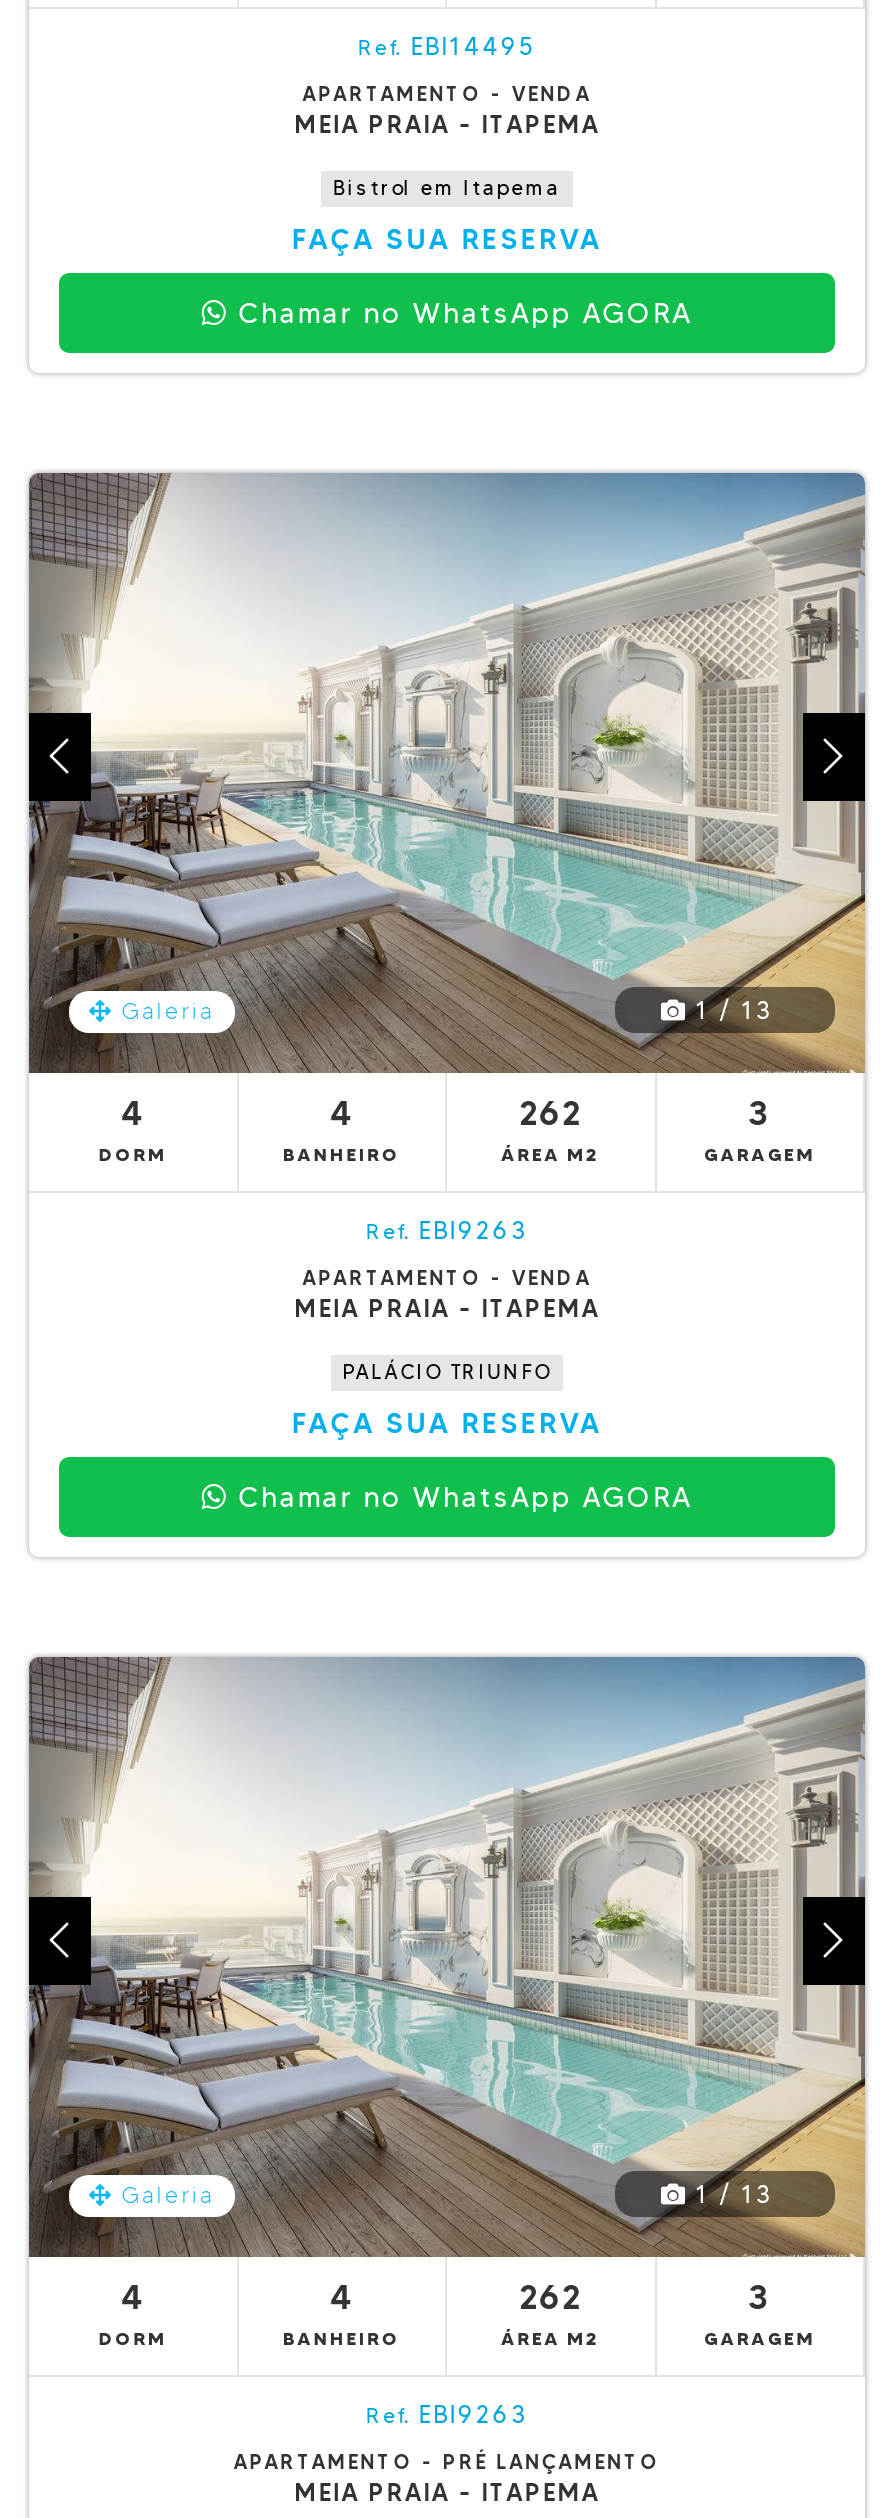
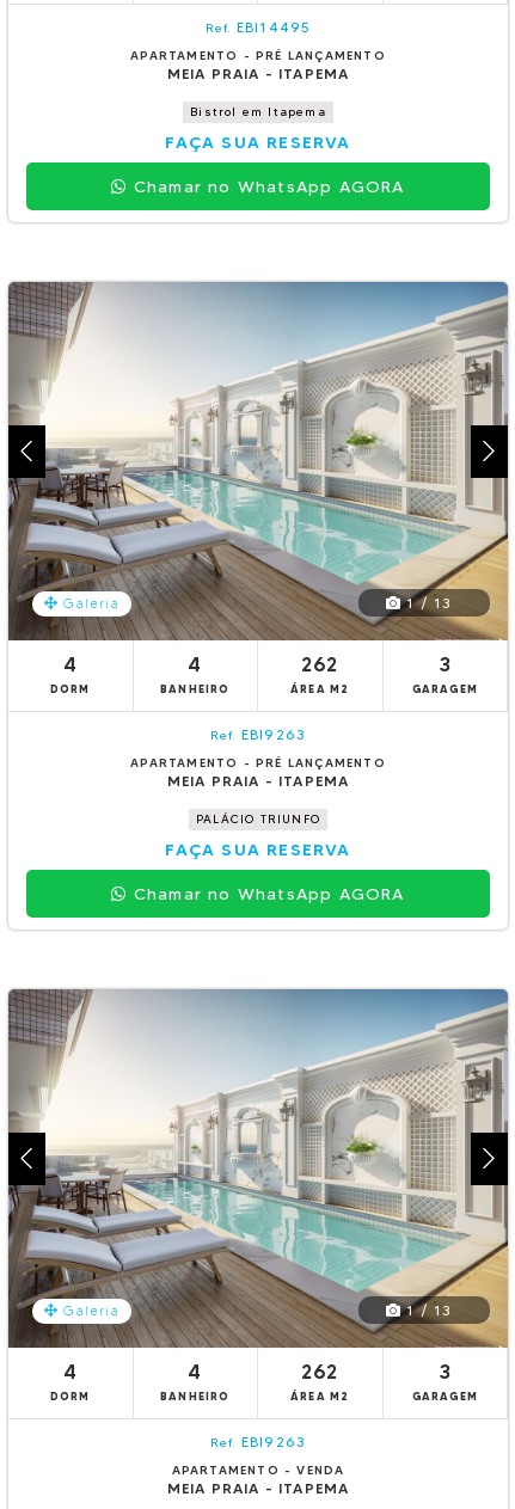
- APARTAMENTO - VENDA
+ APARTAMENTO - PRÉ LANÇAMENTO

- APARTAMENTO - VENDA
+ APARTAMENTO - PRÉ LANÇAMENTO

- APARTAMENTO - PRÉ LANÇAMENTO
+ APARTAMENTO - VENDA
